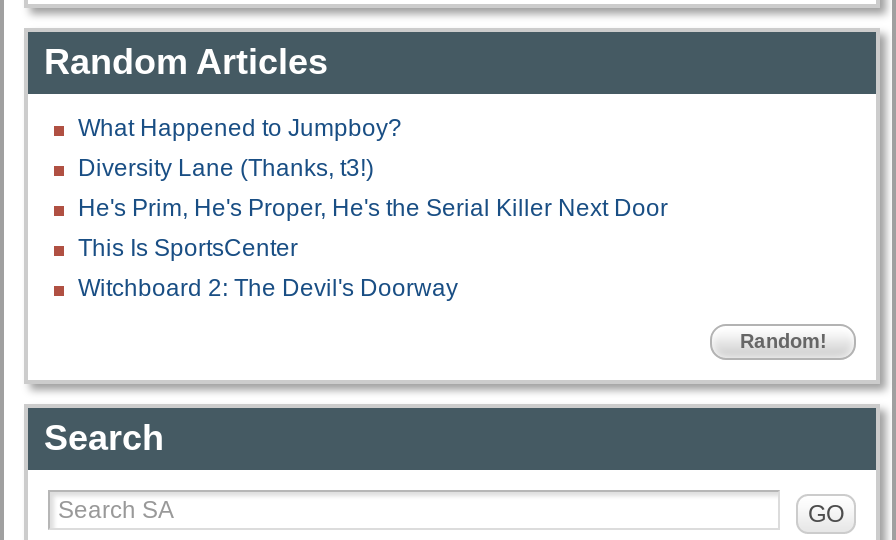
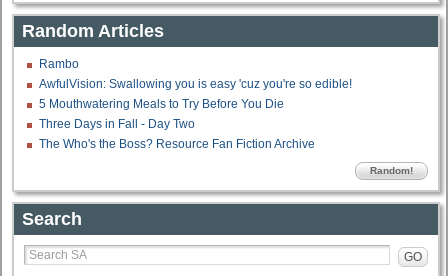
- What Happened to Jumpboy?
- Diversity Lane (Thanks, t3!)
- He's Prim, He's Proper, He's the Serial Killer Next Door
- This Is SportsCenter
- Witchboard 2: The Devil's Doorway
+ Rambo
+ AwfulVision: Swallowing you is easy 'cuz you're so edible!
+ 5 Mouthwatering Meals to Try Before You Die
+ Three Days in Fall - Day Two
+ The Who's the Boss? Resource Fan Fiction Archive
